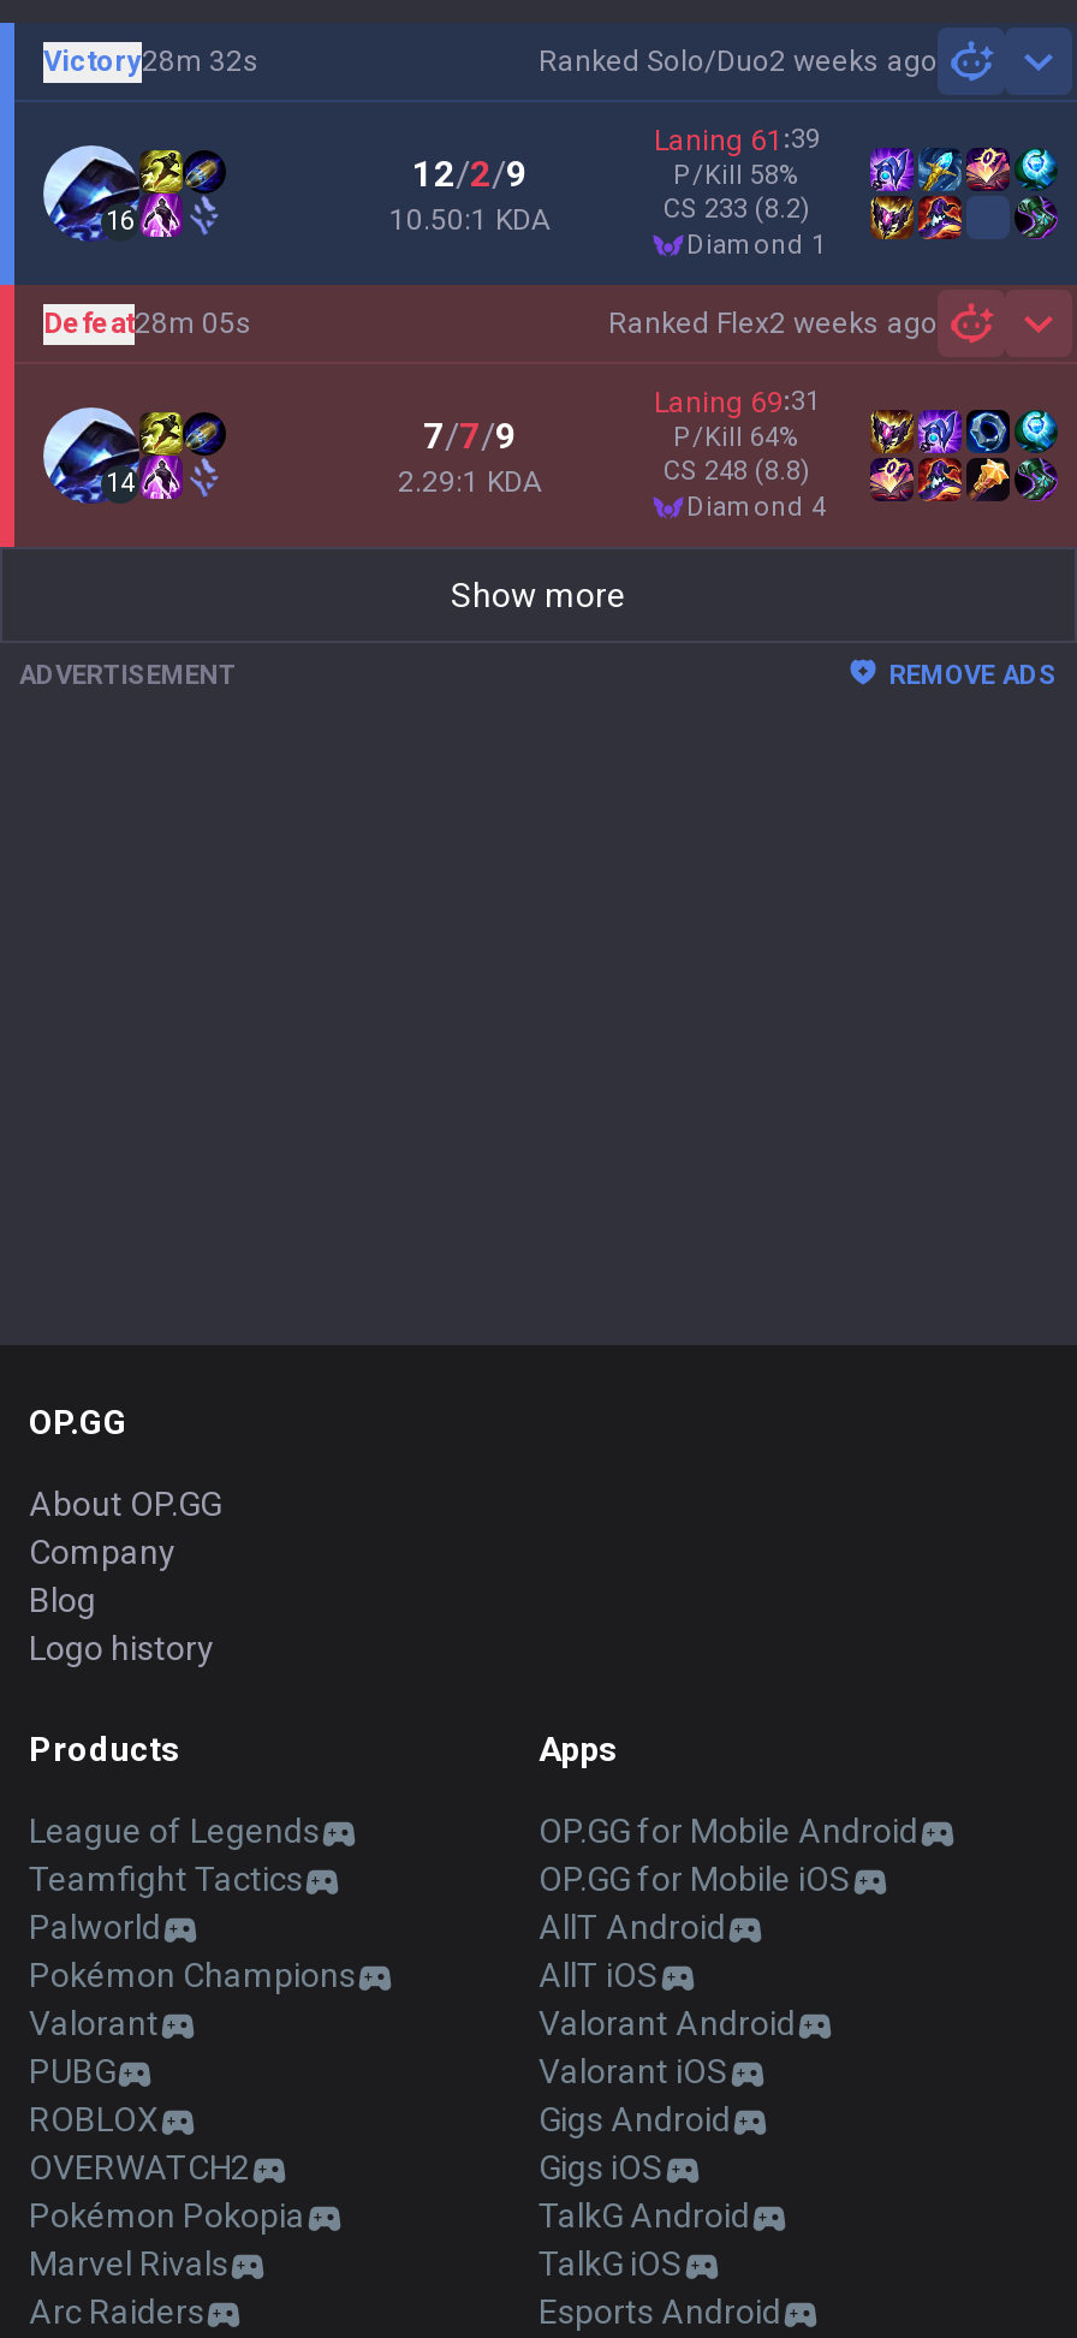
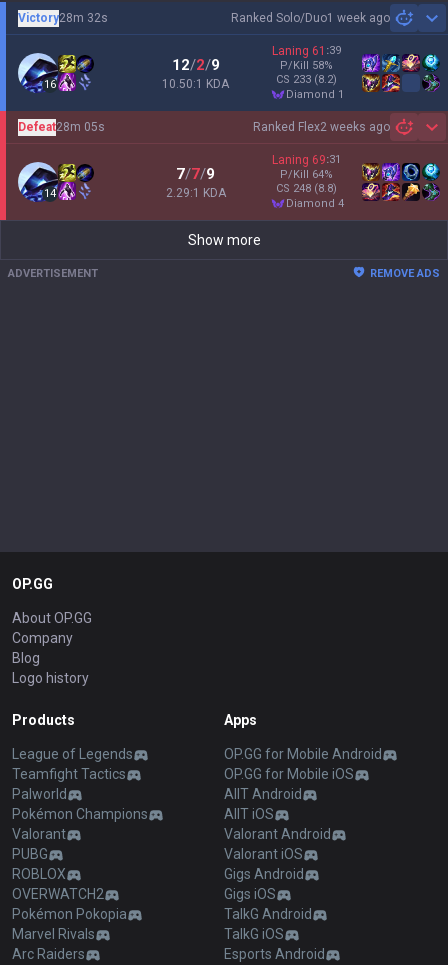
- Ranked Solo/Duo2 weeks ago
+ Ranked Solo/Duo1 week ago
